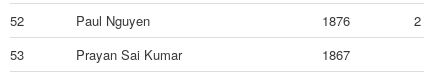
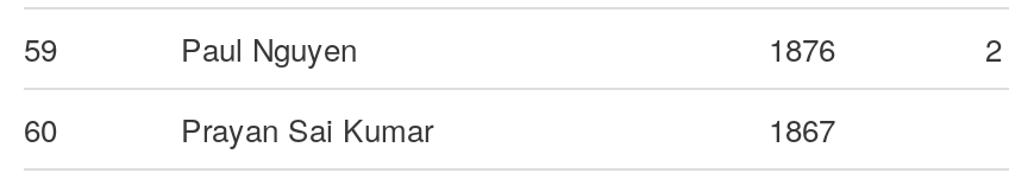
- 52
+ 59

- 53
+ 60
